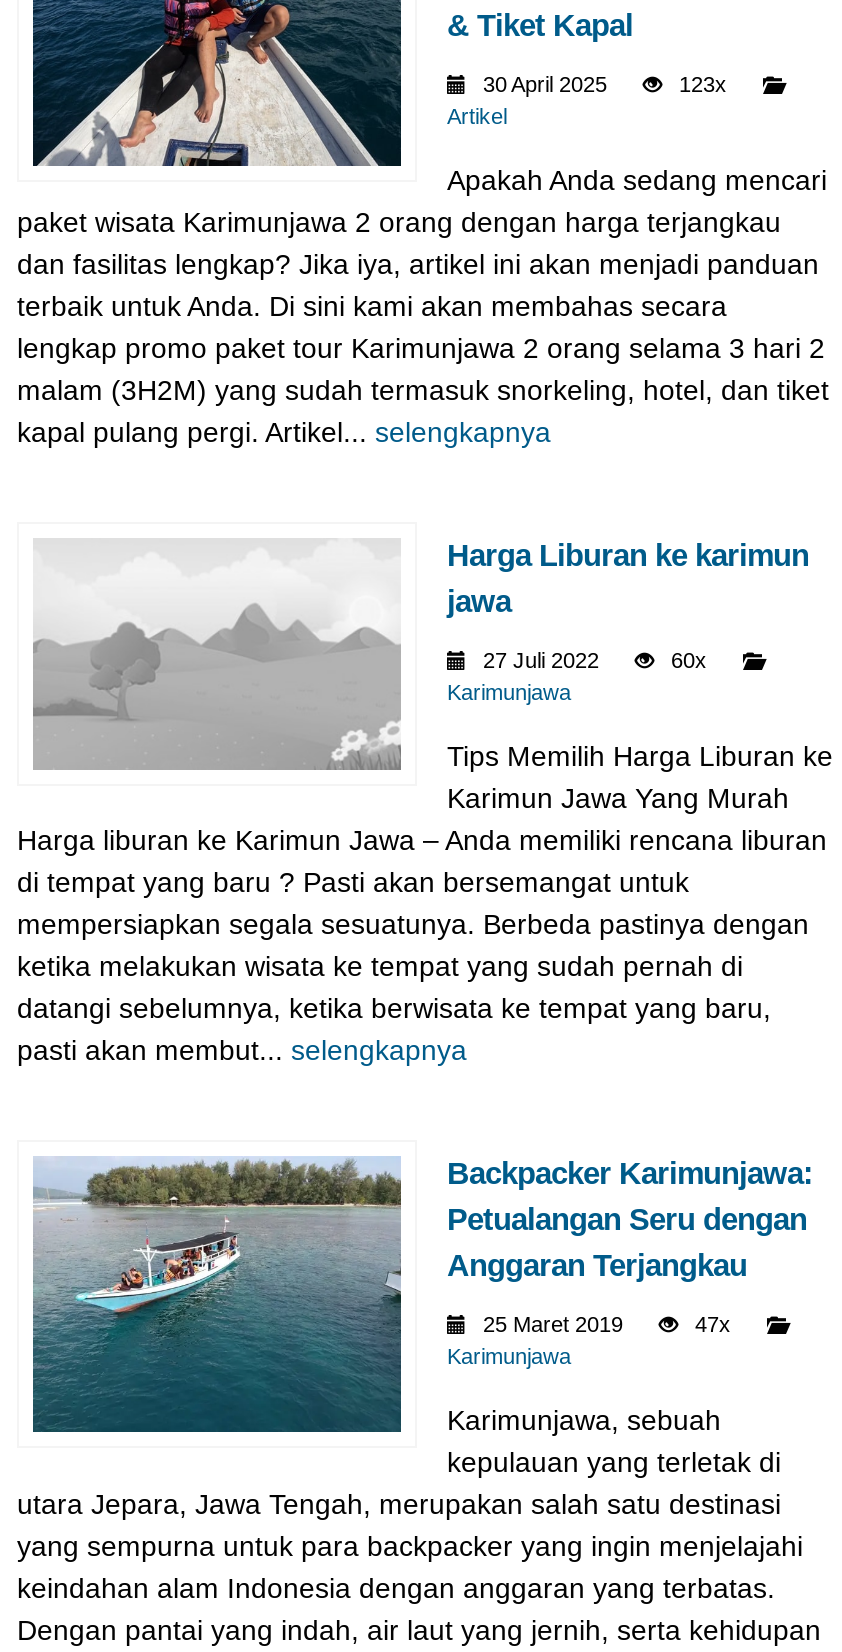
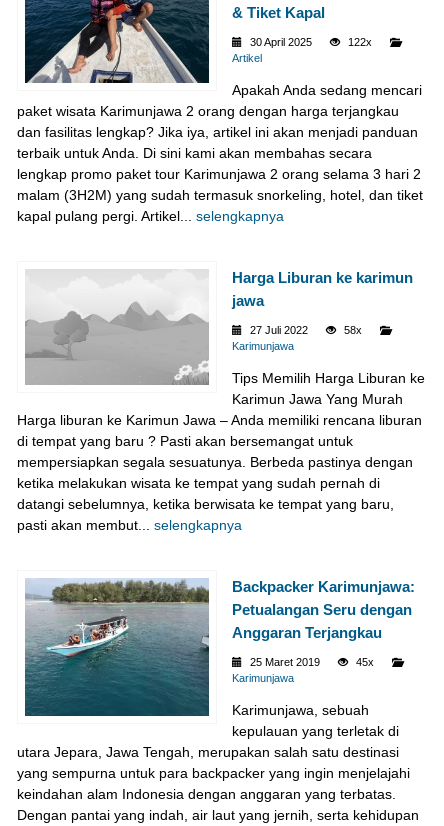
- 123x
+ 122x

- 60x
+ 58x

- 47x
+ 45x
